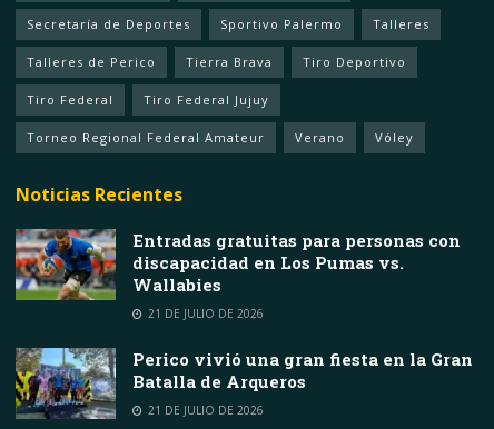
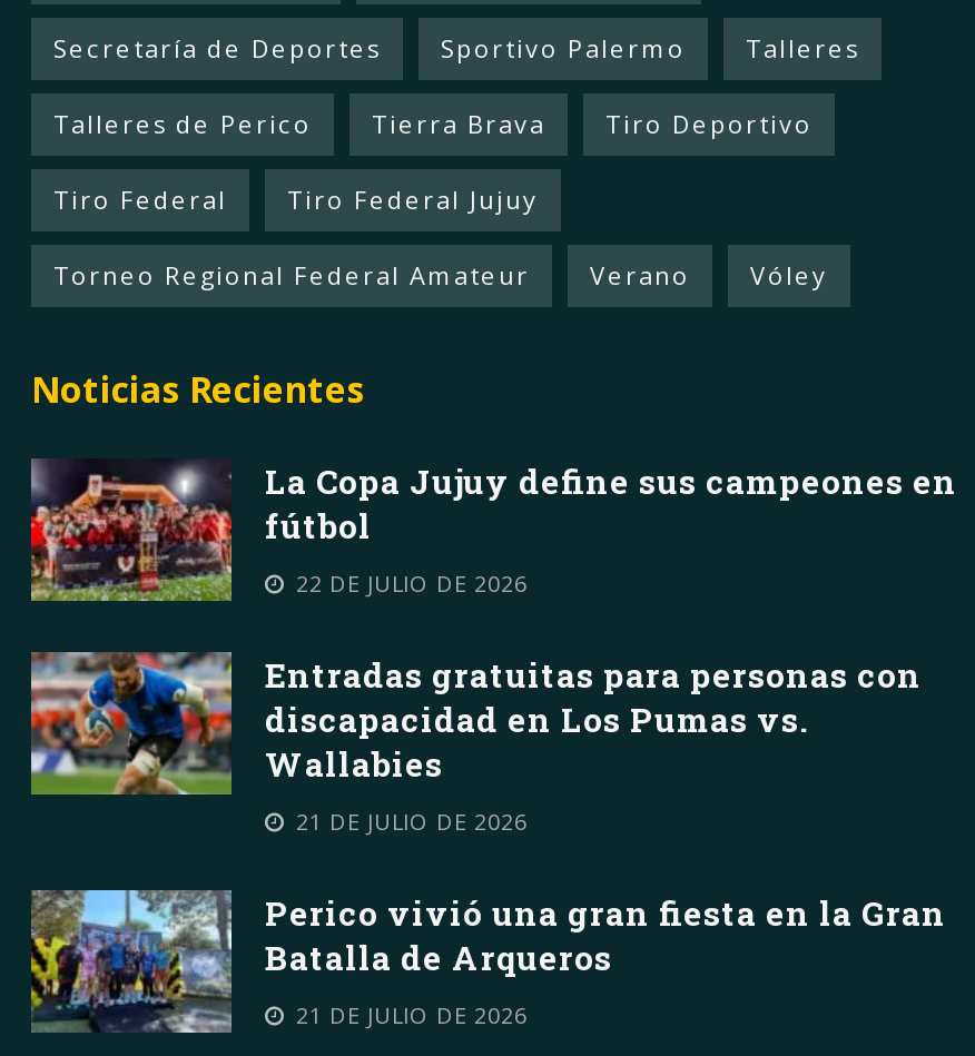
+ [image]
+ La Copa Jujuy define sus campeones en
+ fútbol
+ 22 DE JULIO DE 2026
